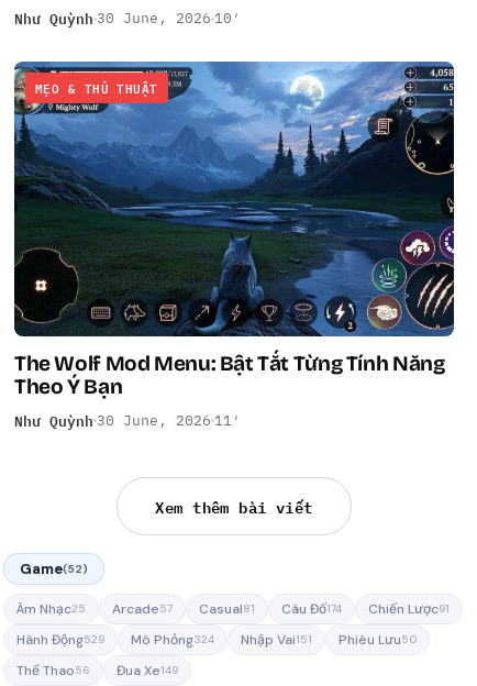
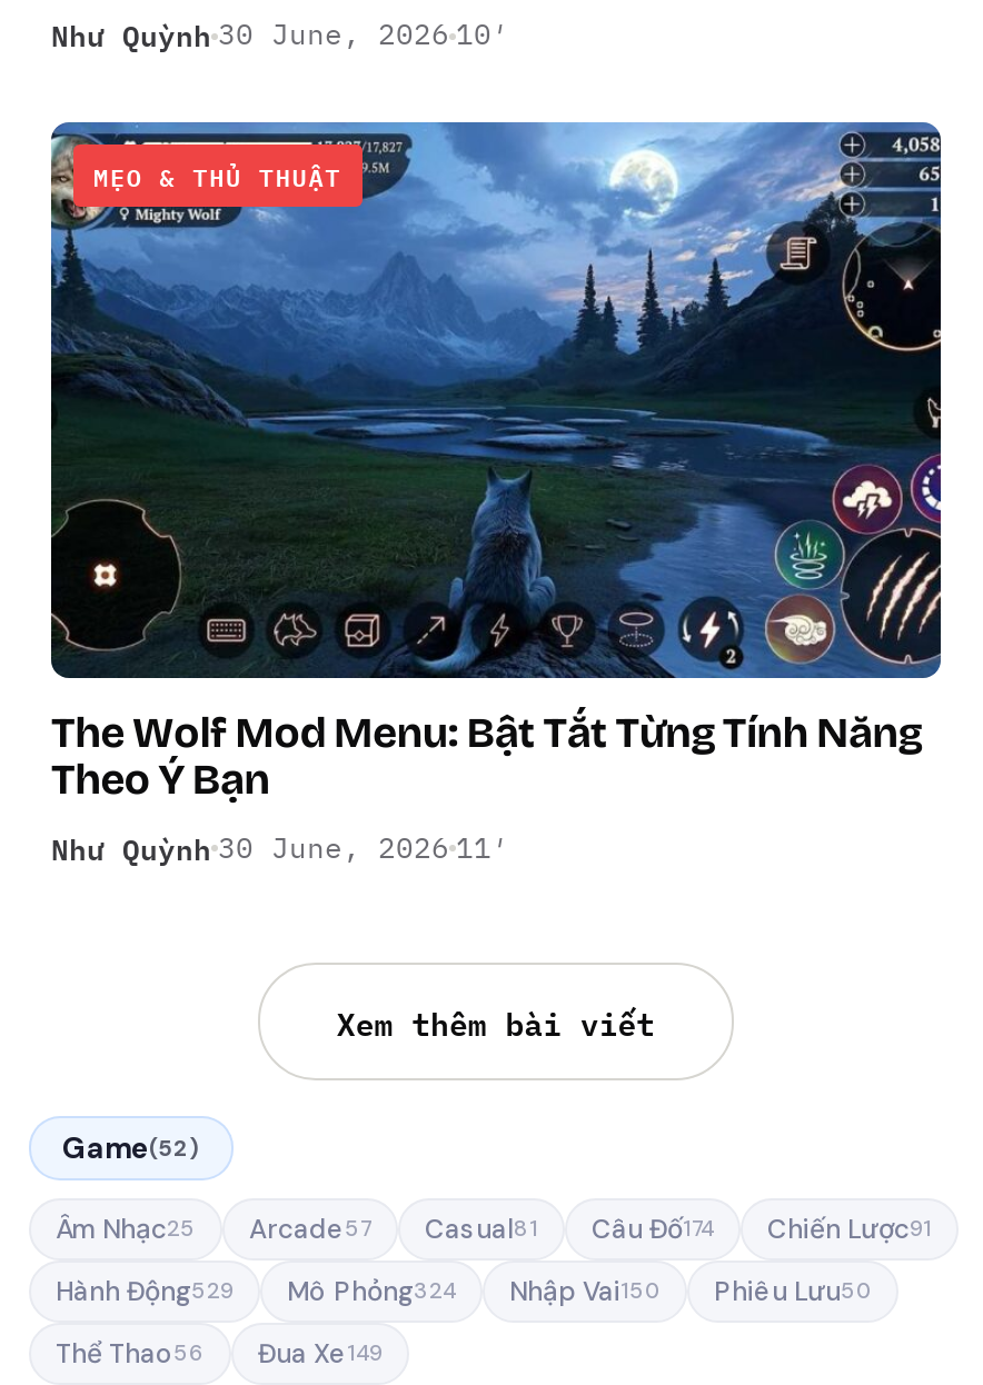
- Hành Động529 Mô Phỏng324 Nhập Vai151 Phiêu Lưu50
+ Hành Động529 Mô Phỏng324 Nhập Vai150 Phiêu Lưu50
